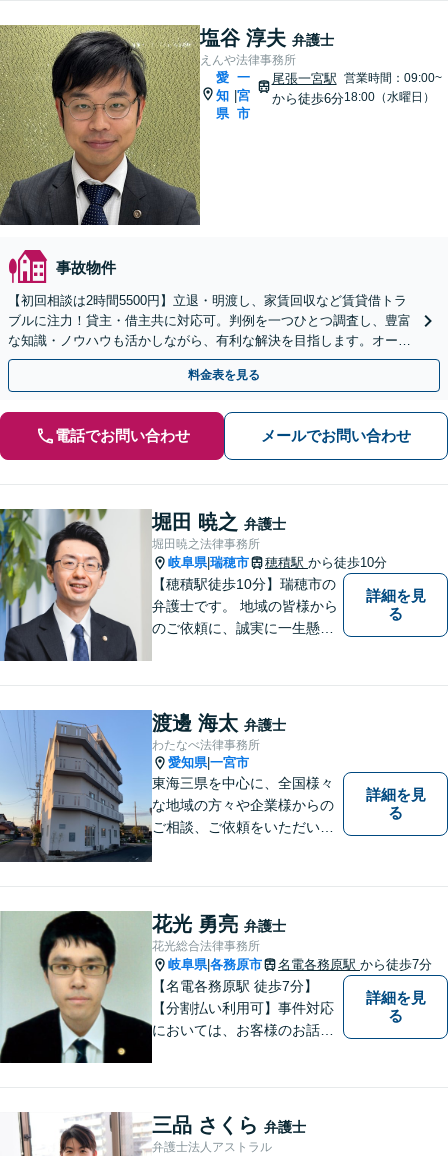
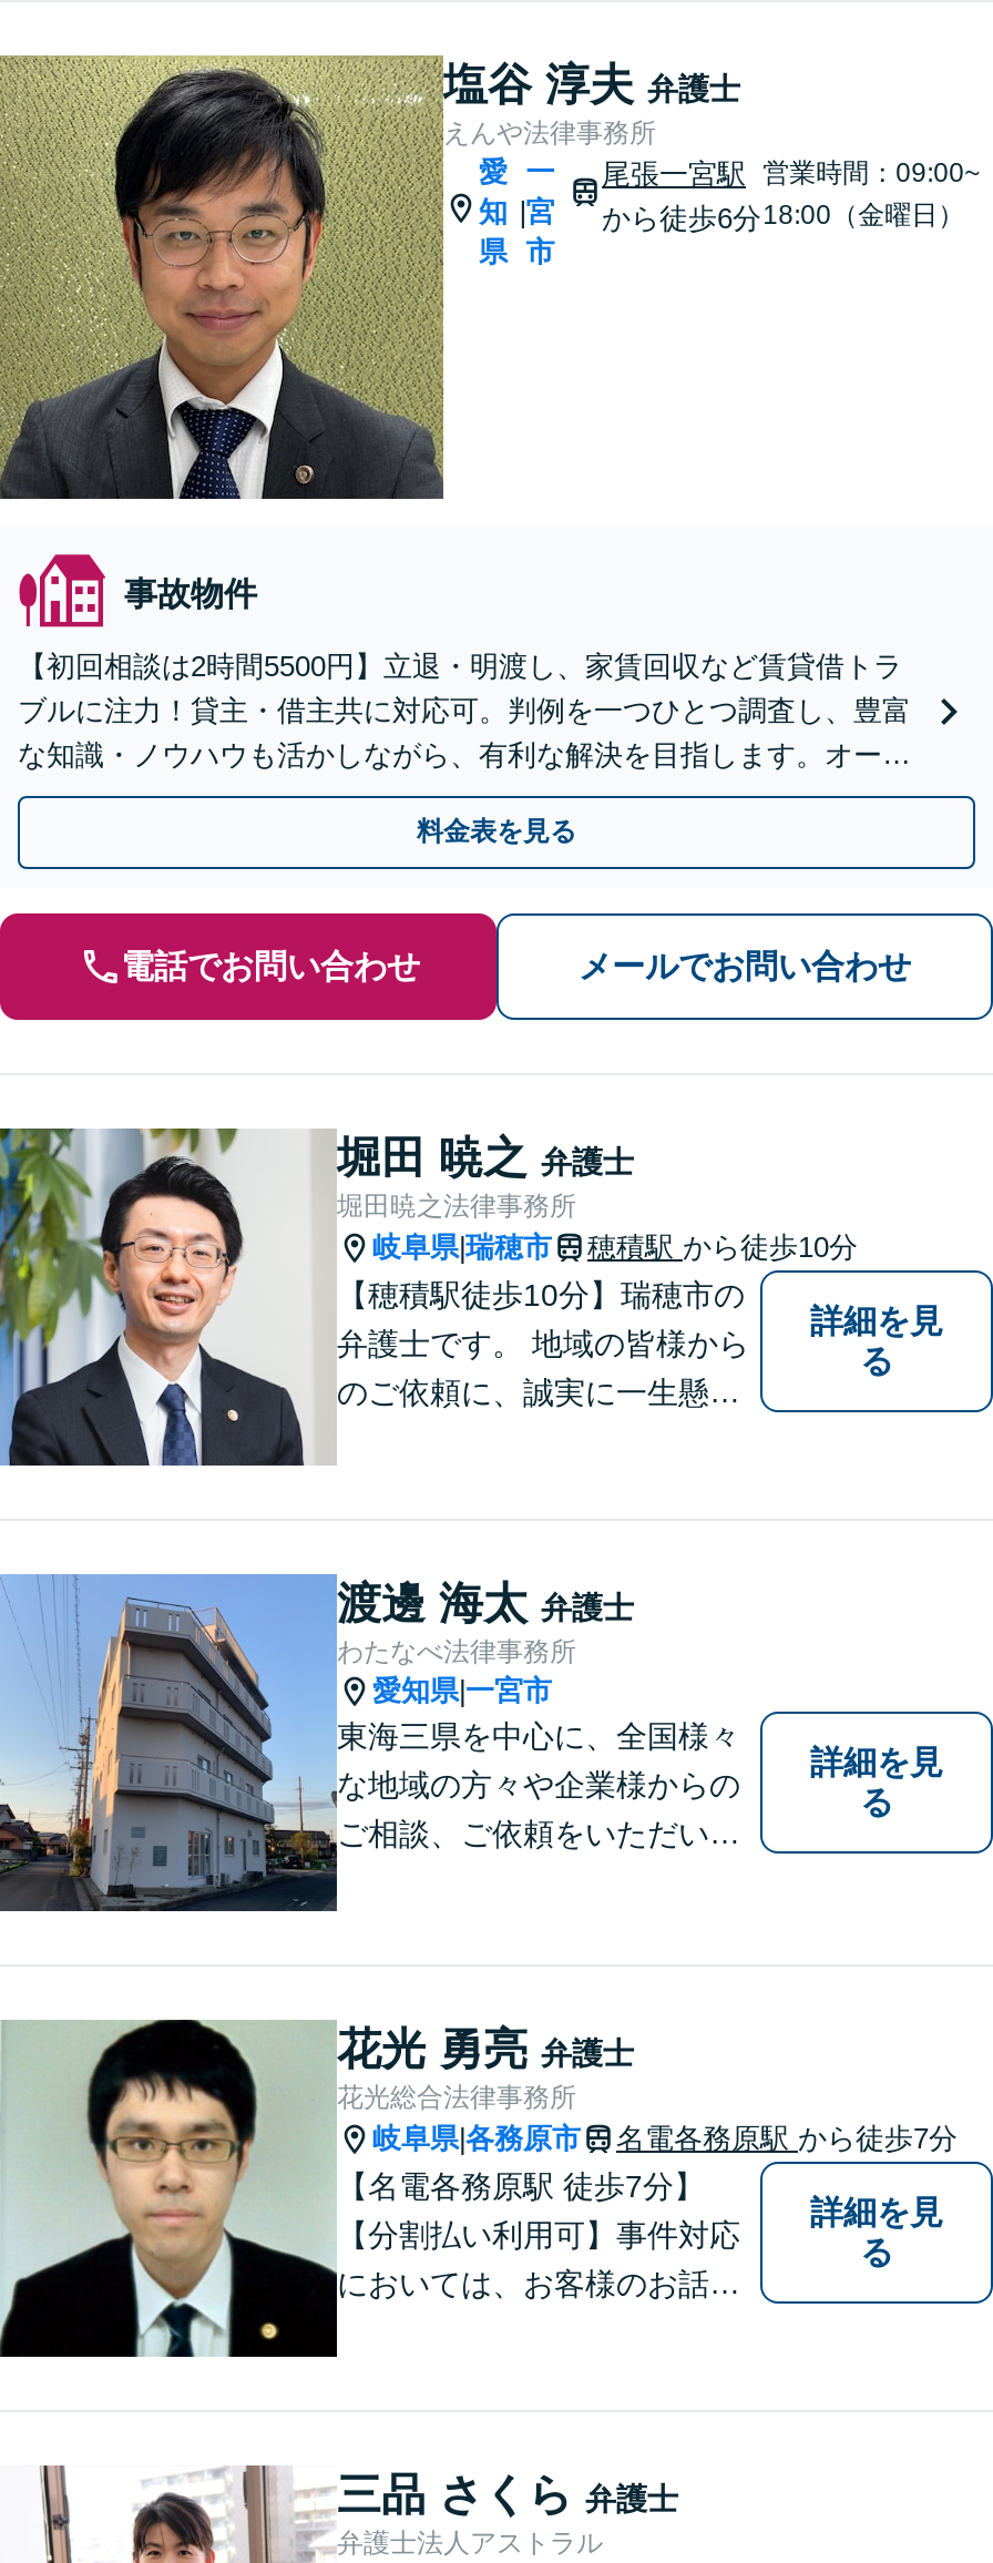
- 18:00（水曜日）
+ 18:00（金曜日）
